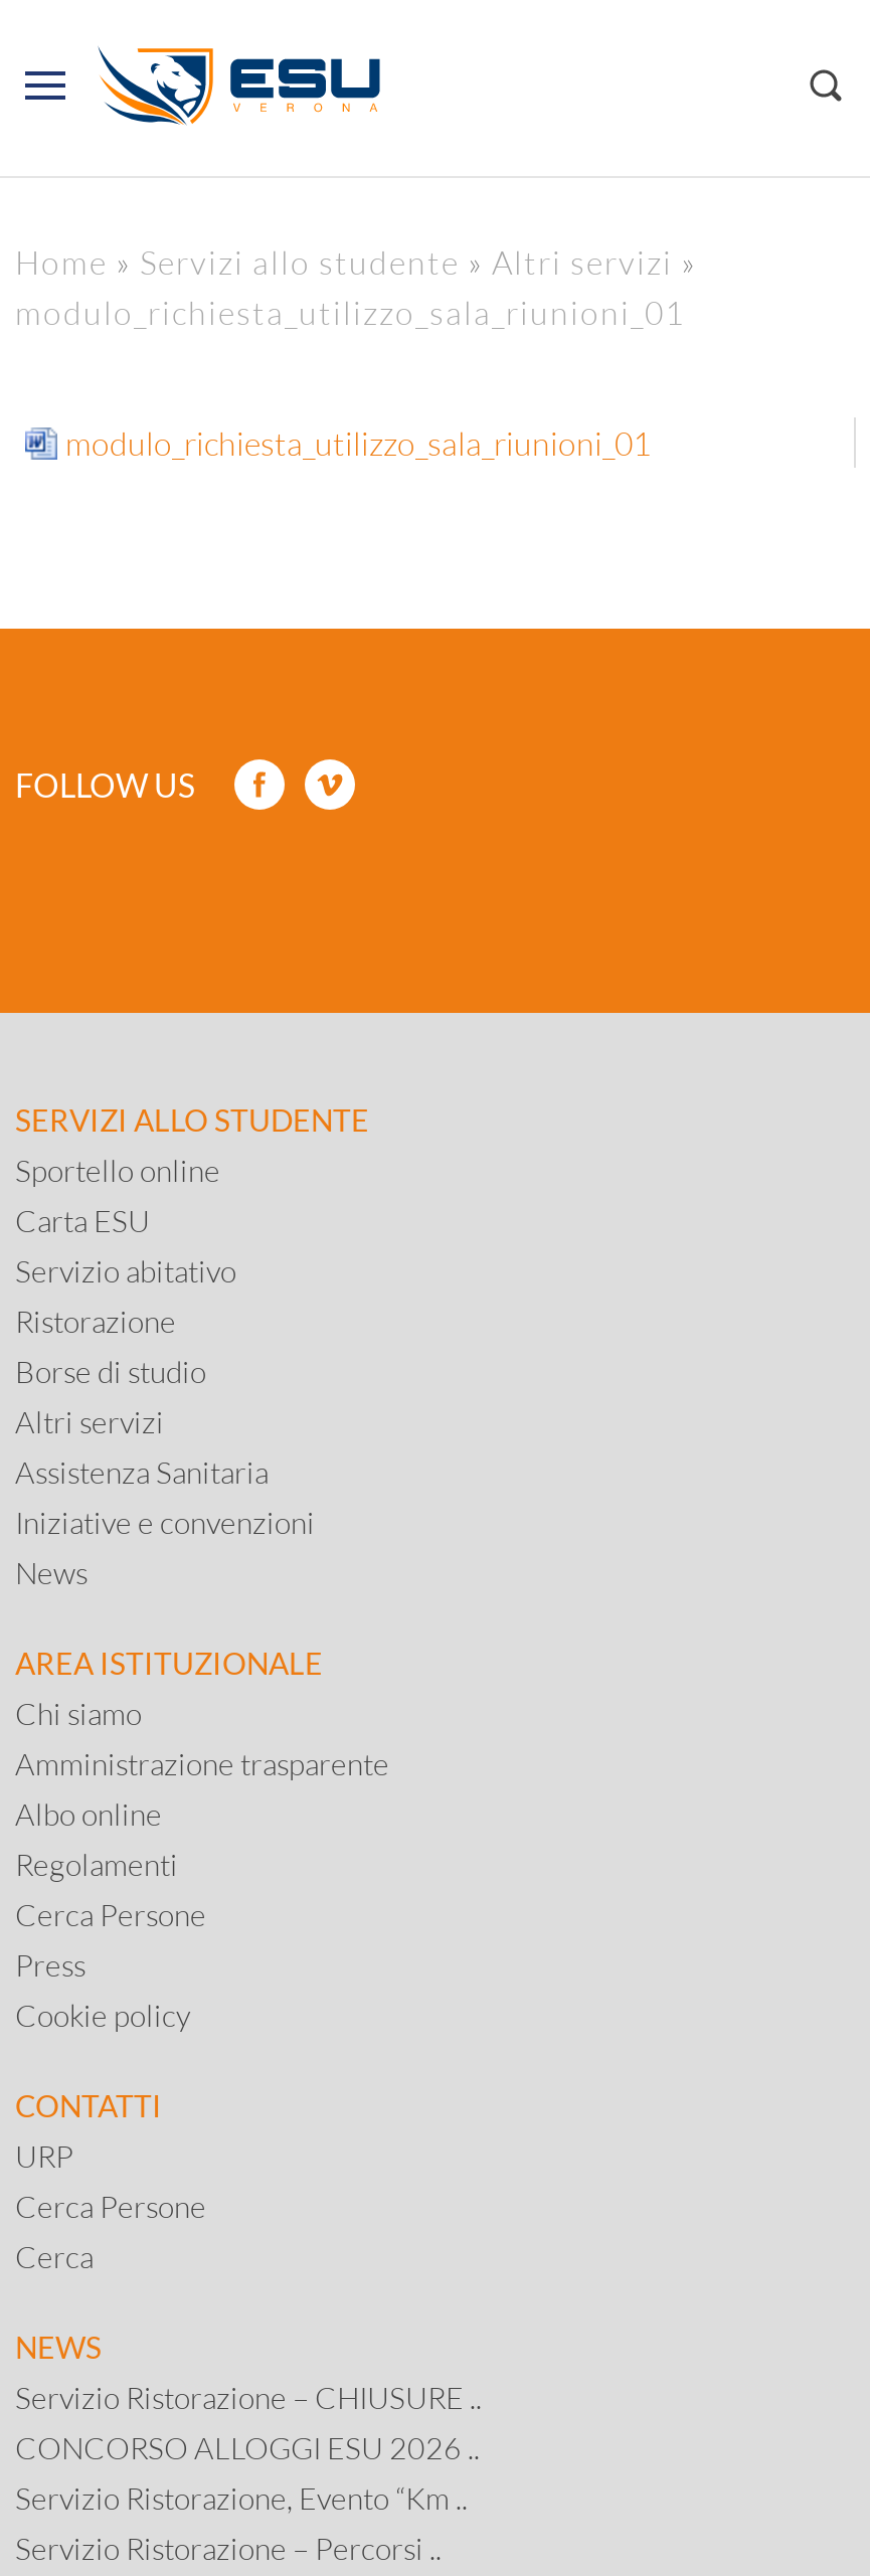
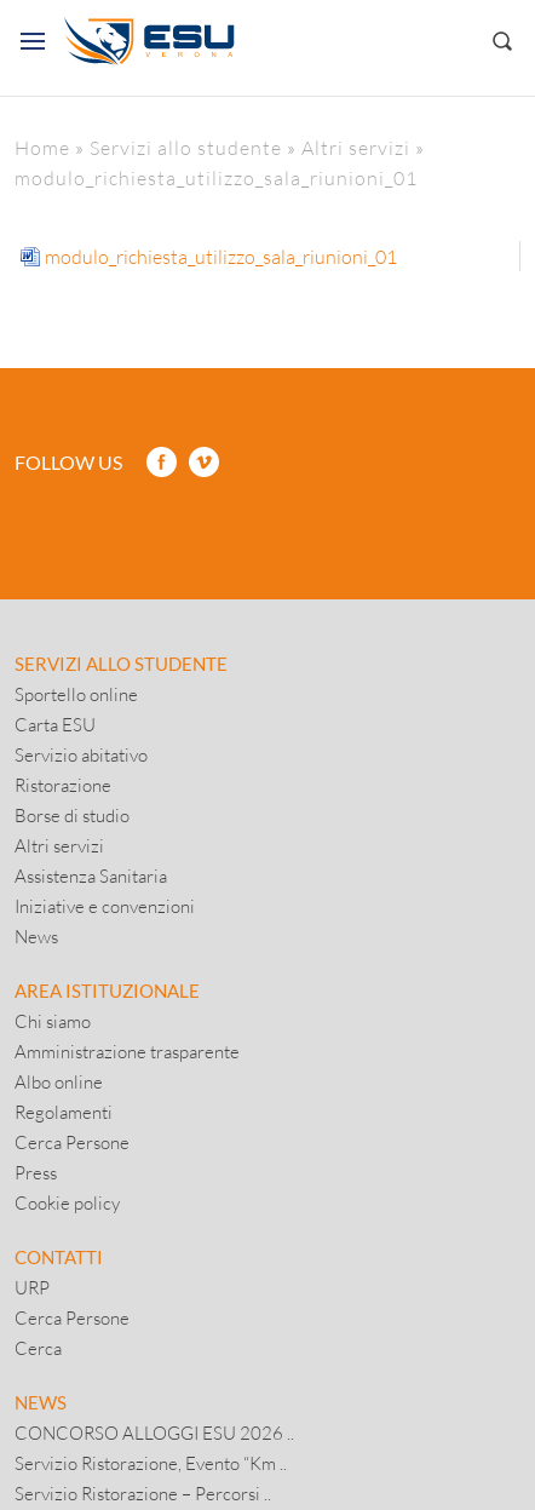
- Servizio Ristorazione – CHIUSURE ..
